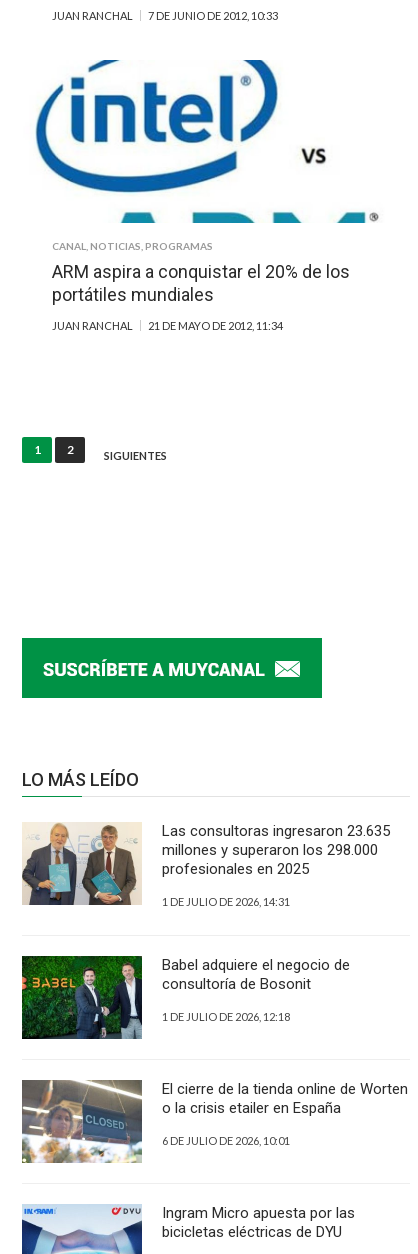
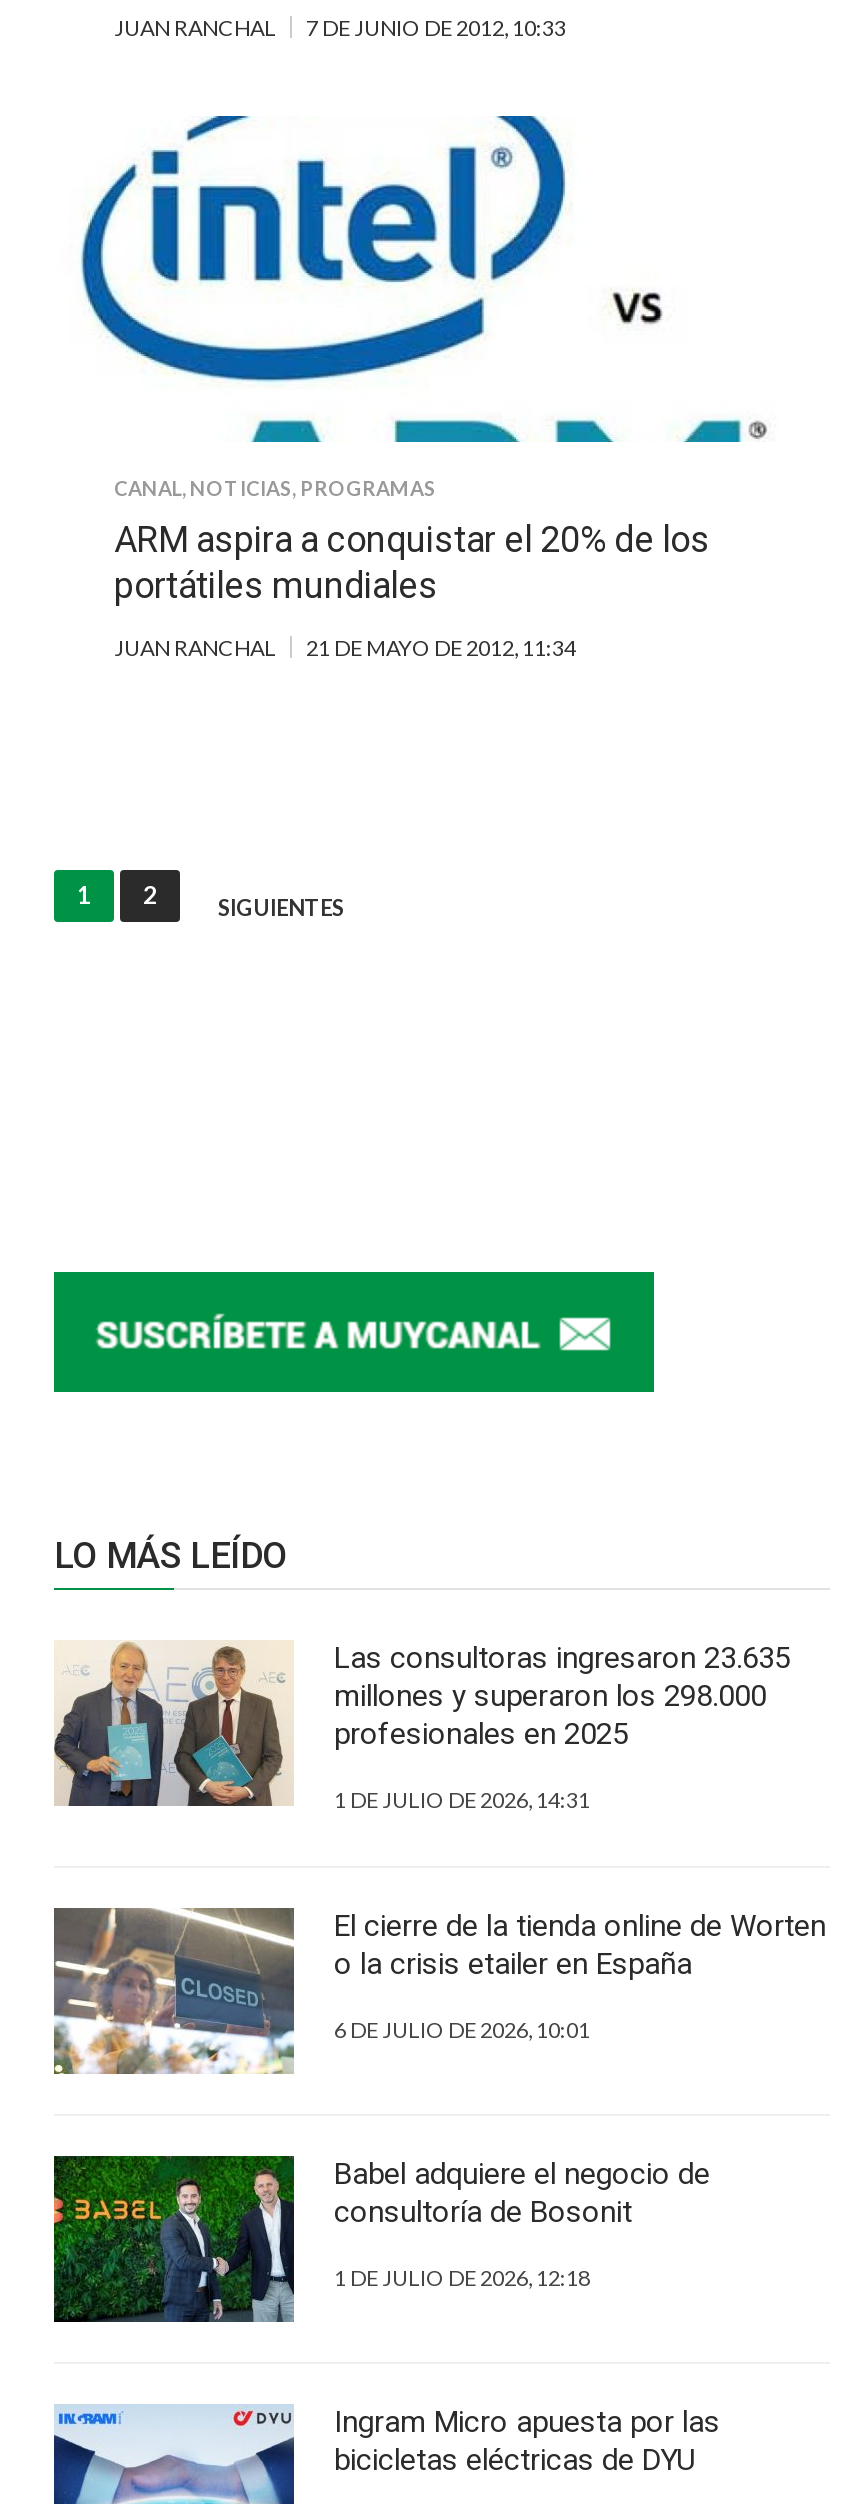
moved down: [image] | Babel adquiere el negocio de | consultoría de Bosonit | 1 DE JULIO DE 2026, 12:18

moved up: [image] | El cierre de la tienda online de Worten | o la crisis etailer en España | 6 DE JULIO DE 2026, 10:01
